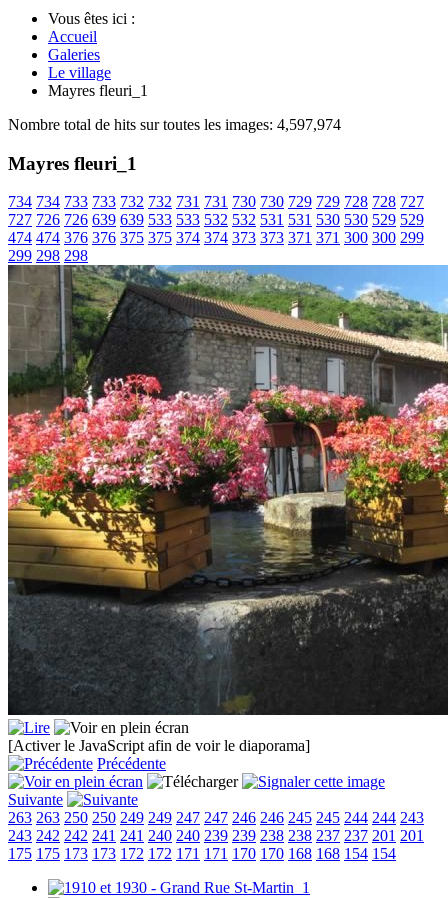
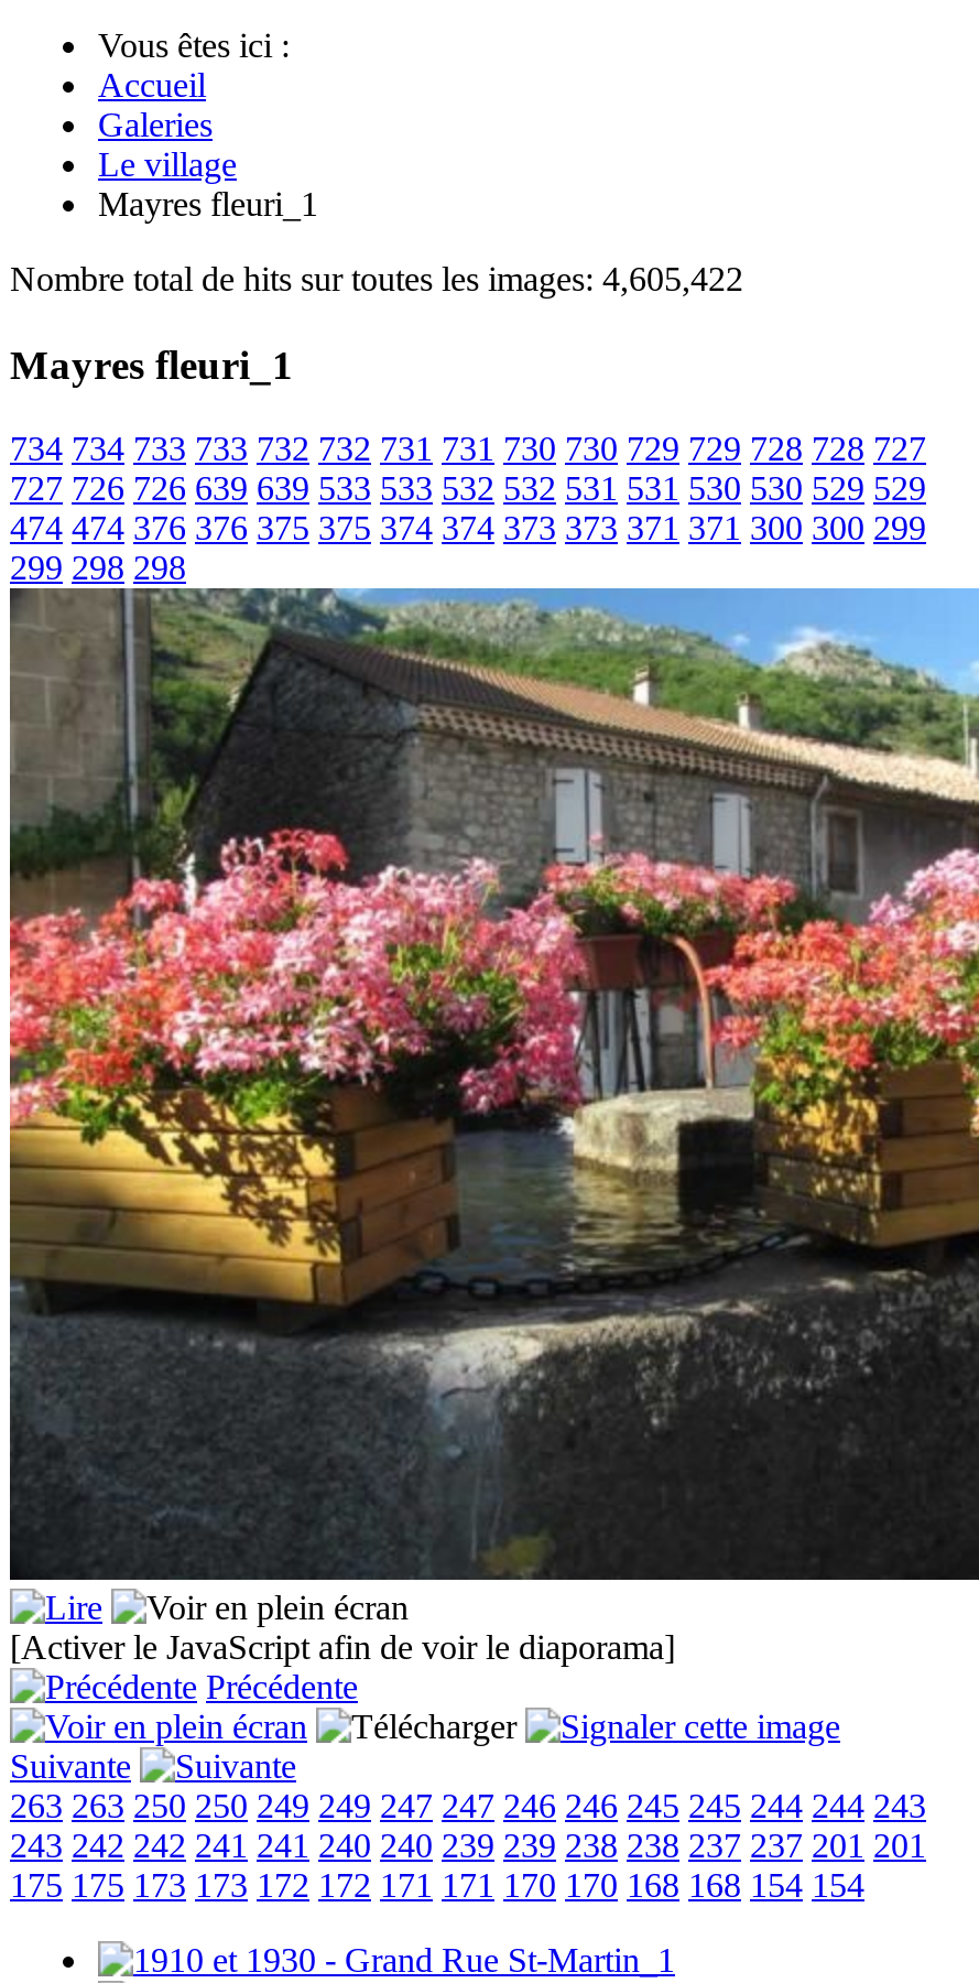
- Nombre total de hits sur toutes les images: 4,597,974
+ Nombre total de hits sur toutes les images: 4,605,422
